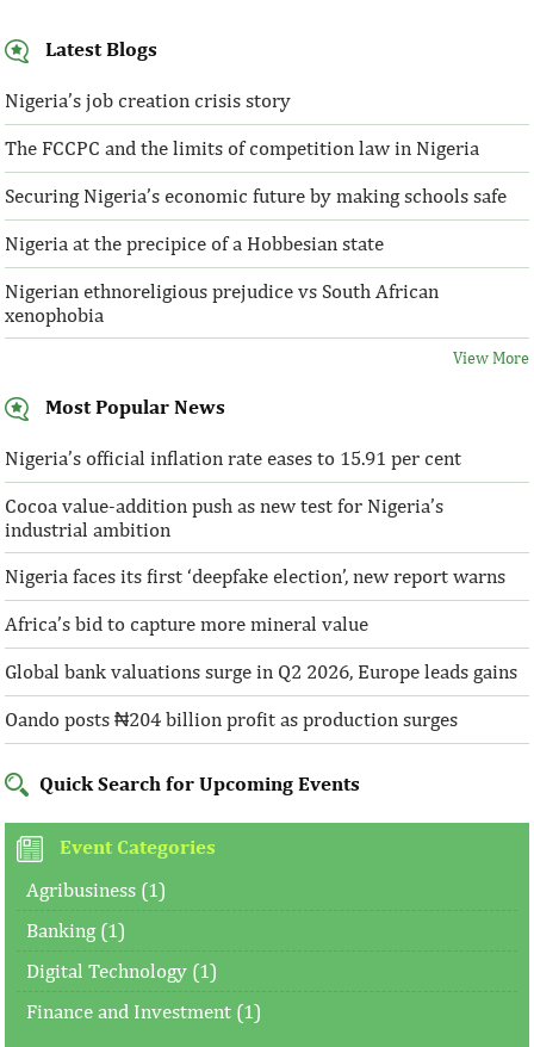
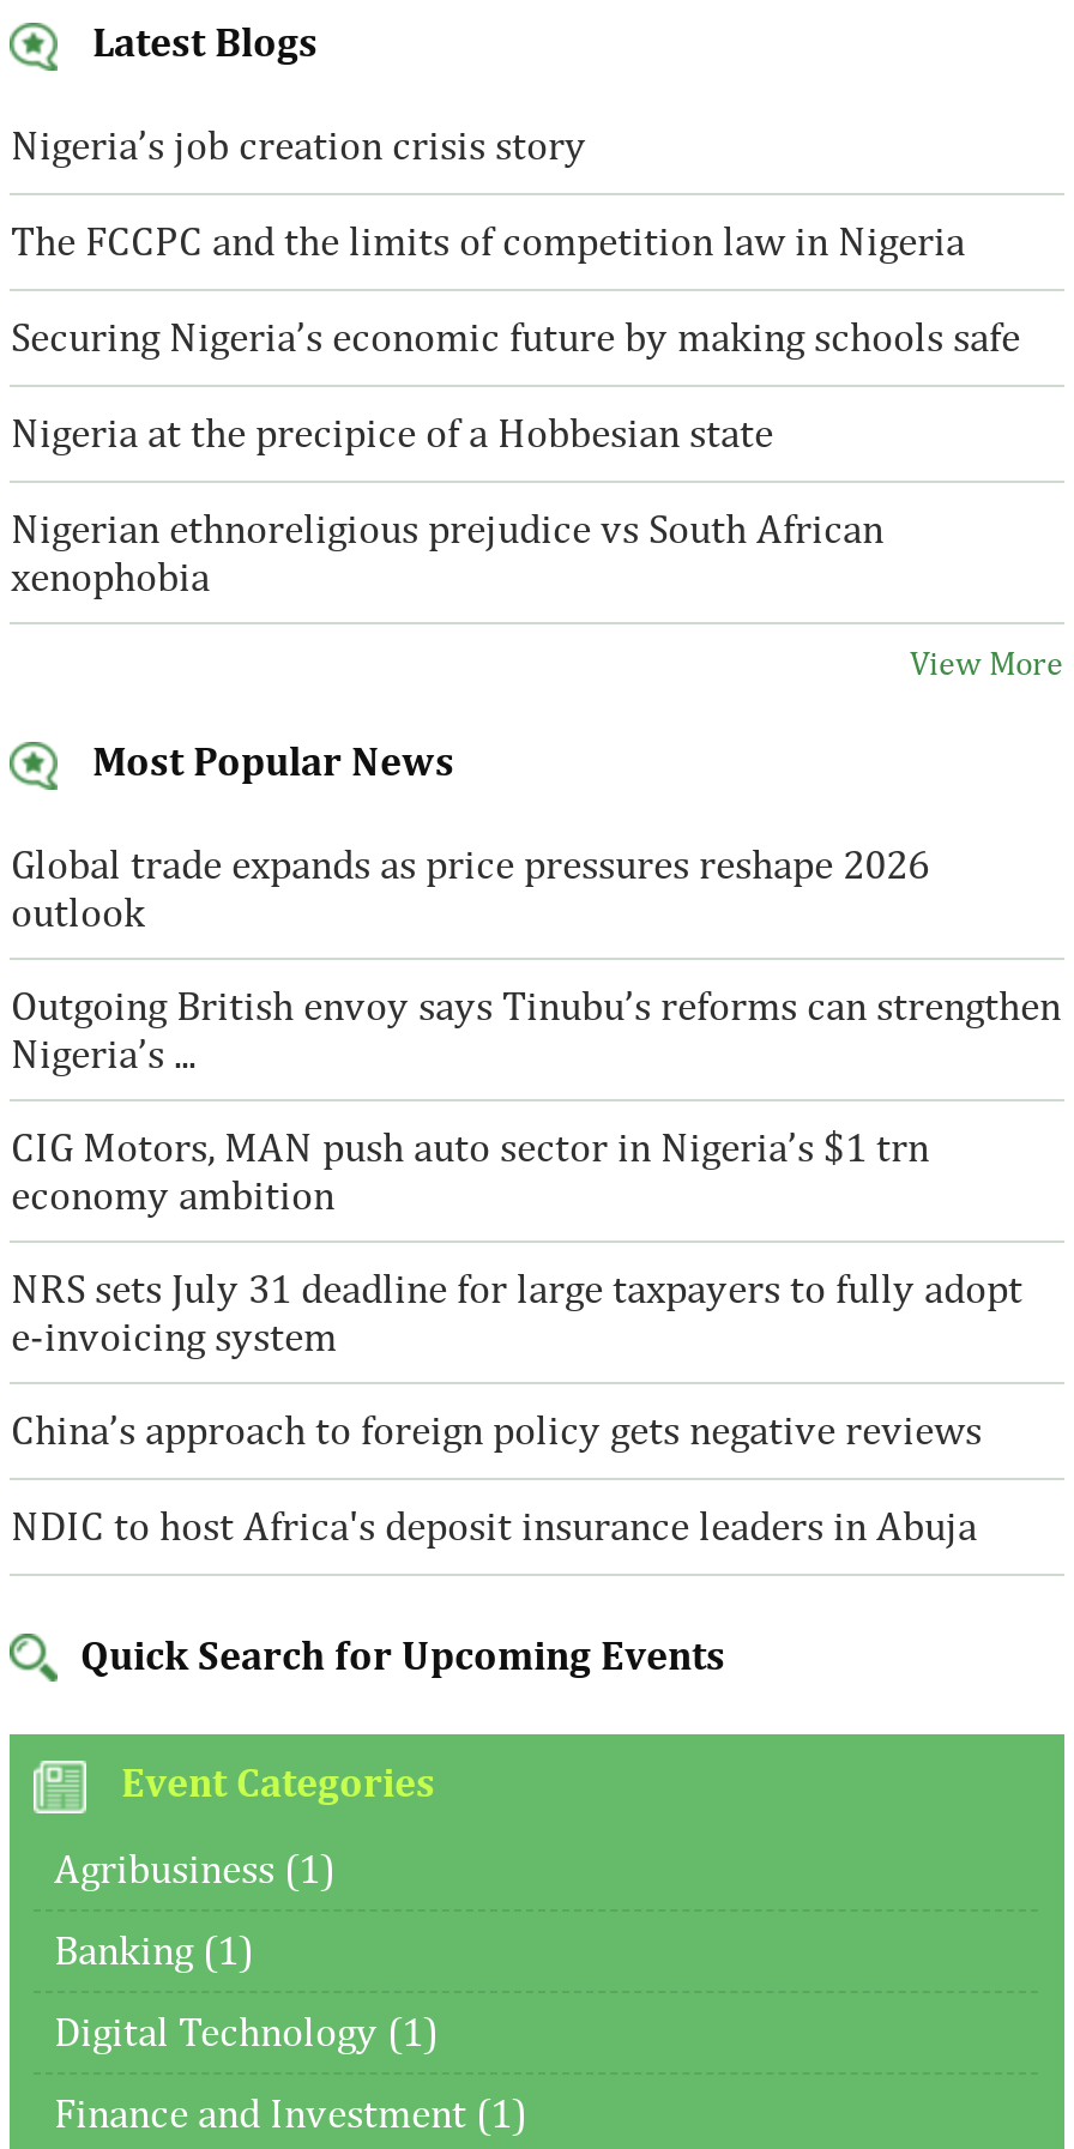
- Nigeria’s official inflation rate eases to 15.91 per cent
+ Global trade expands as price pressures reshape 2026
+ outlook

- Cocoa value-addition push as new test for Nigeria’s
- industrial ambition
+ Outgoing British envoy says Tinubu’s reforms can strengthen
+ Nigeria’s ...

- Nigeria faces its first ‘deepfake election’, new report warns
+ CIG Motors, MAN push auto sector in Nigeria’s $1 trn
+ economy ambition

- Africa’s bid to capture more mineral value
+ NRS sets July 31 deadline for large taxpayers to fully adopt
+ e-invoicing system

- Global bank valuations surge in Q2 2026, Europe leads gains
+ China’s approach to foreign policy gets negative reviews

- Oando posts ₦204 billion profit as production surges
+ NDIC to host Africa's deposit insurance leaders in Abuja
